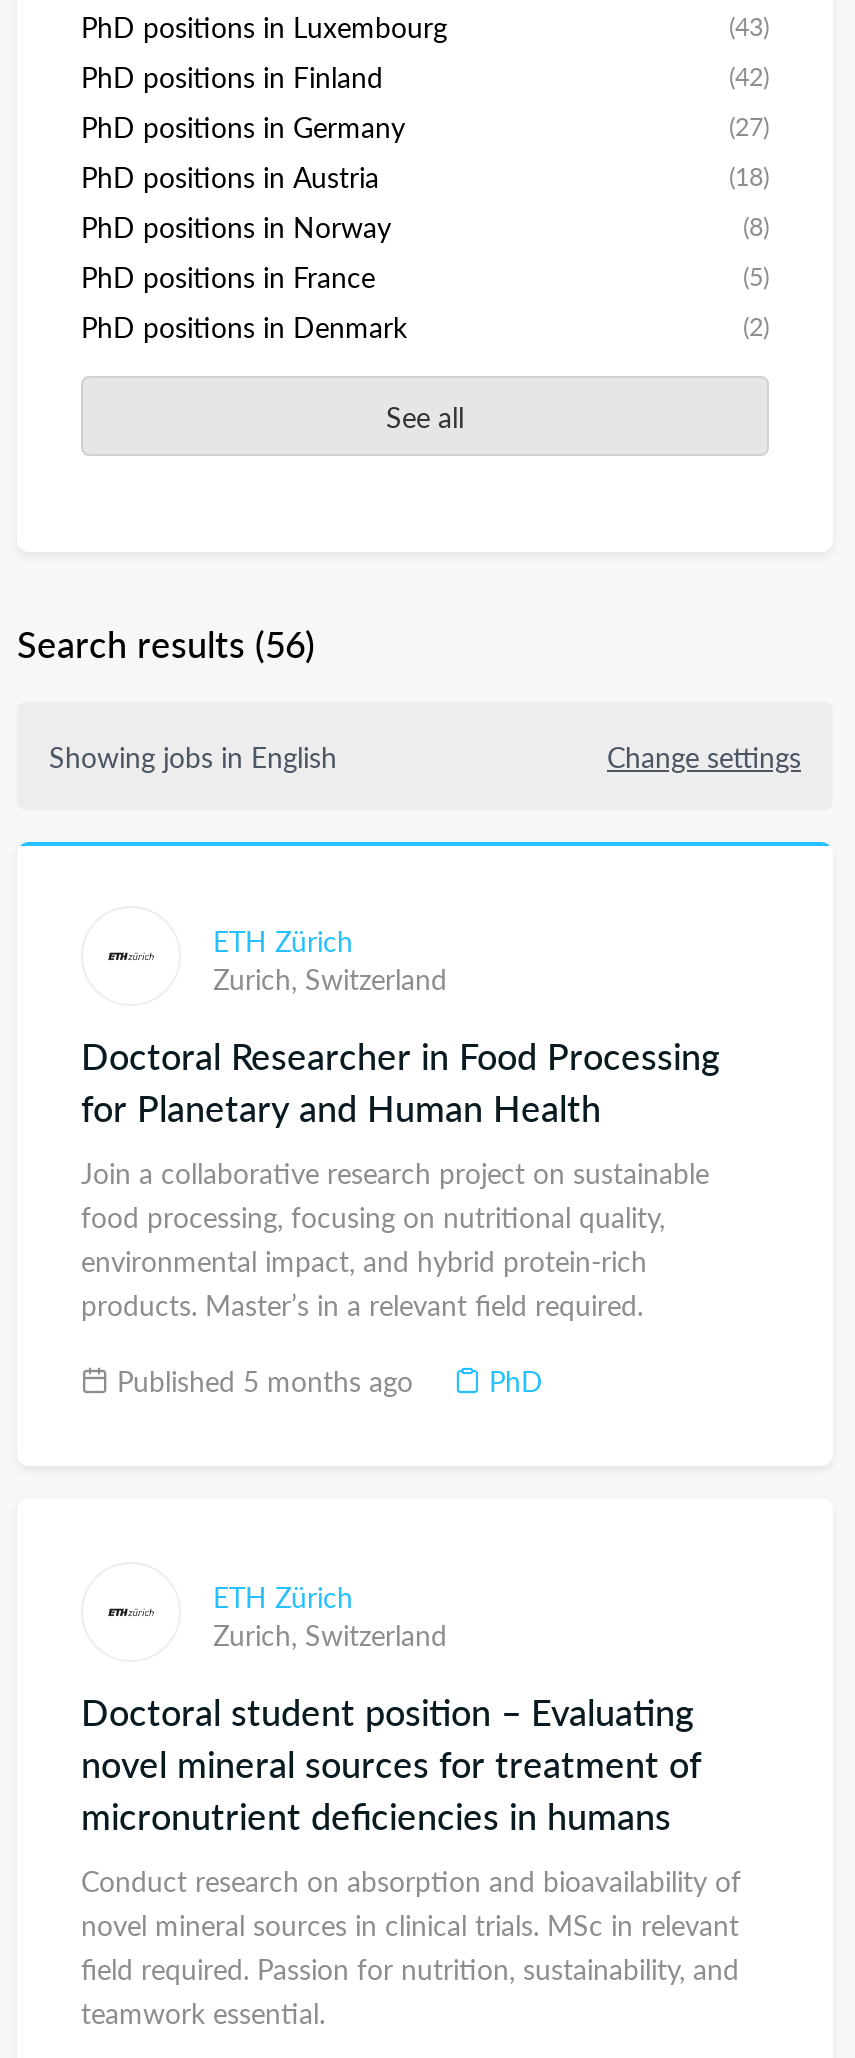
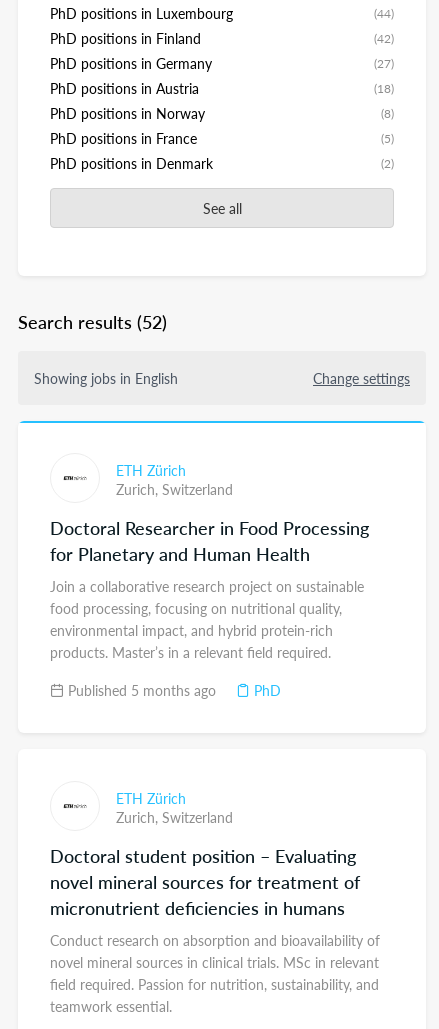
- (43)
+ (44)

- Search results (56)
+ Search results (52)
